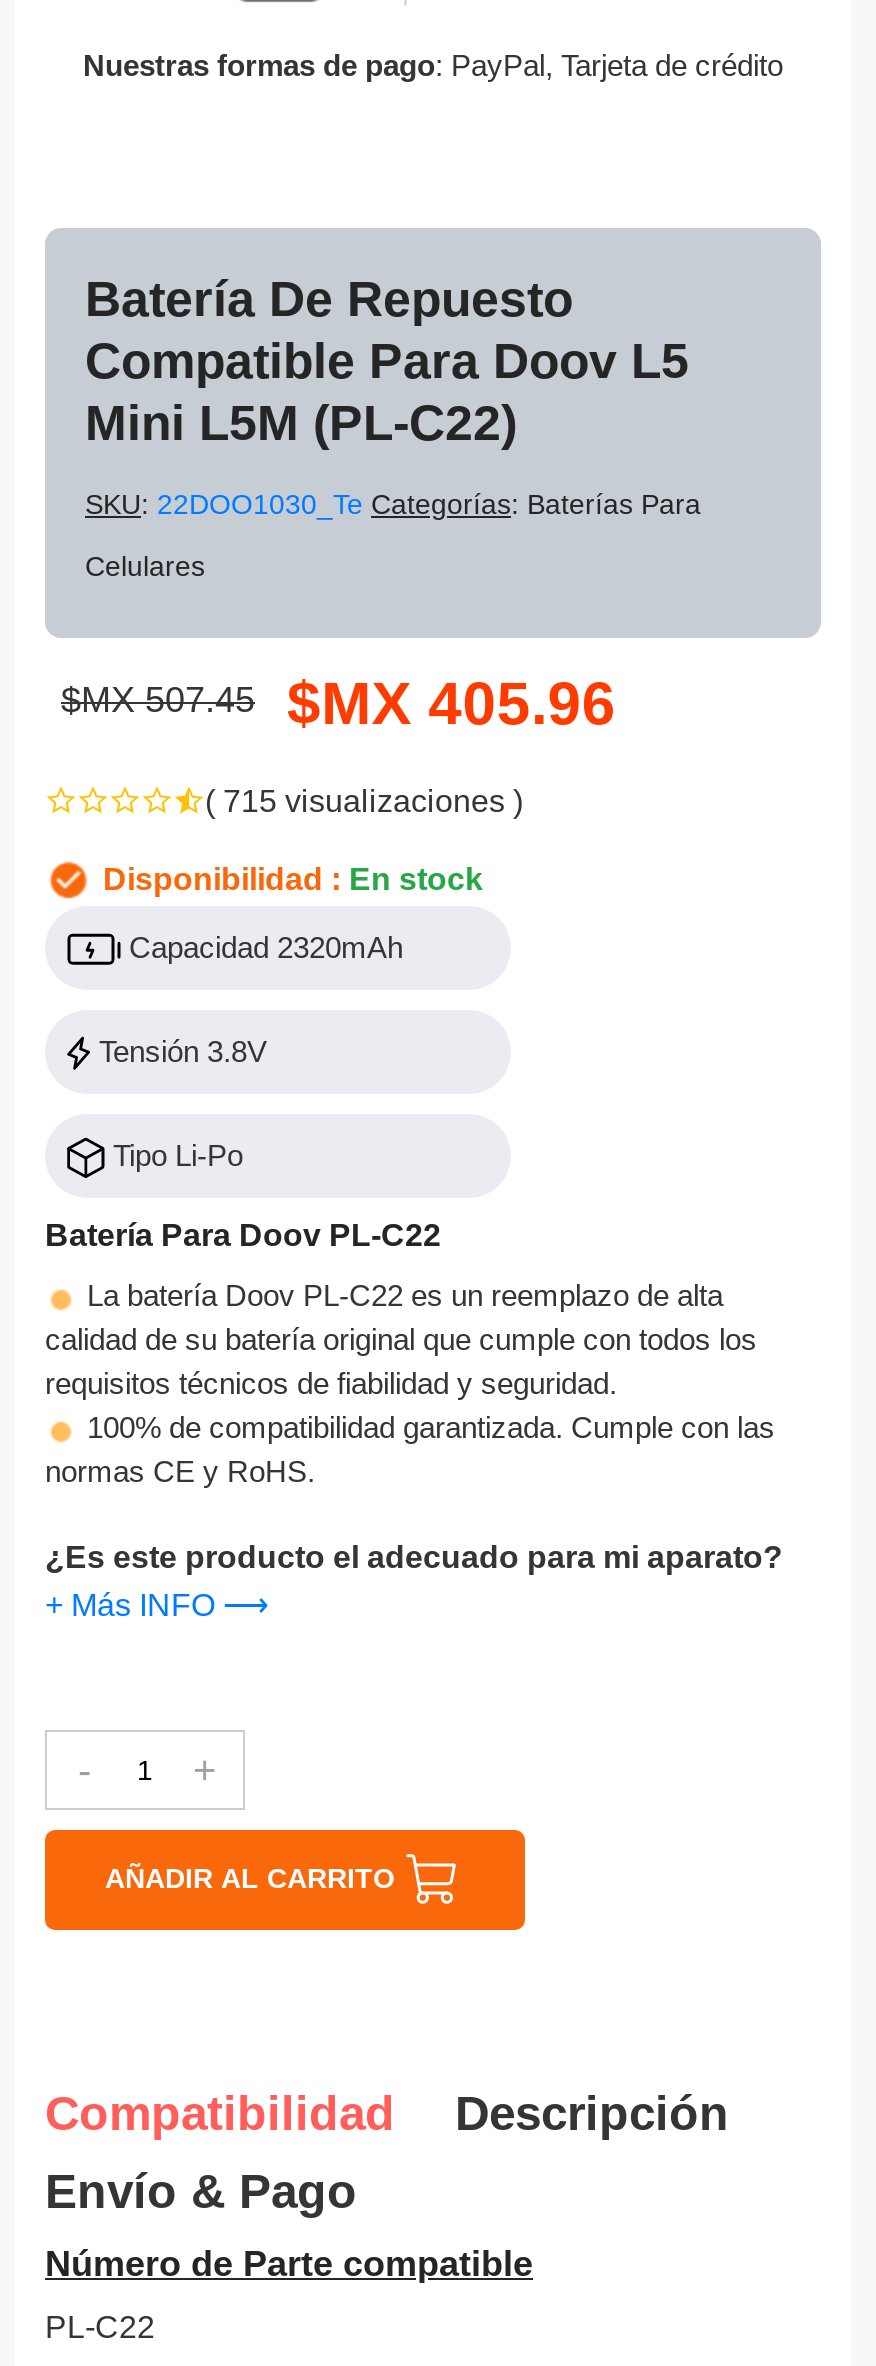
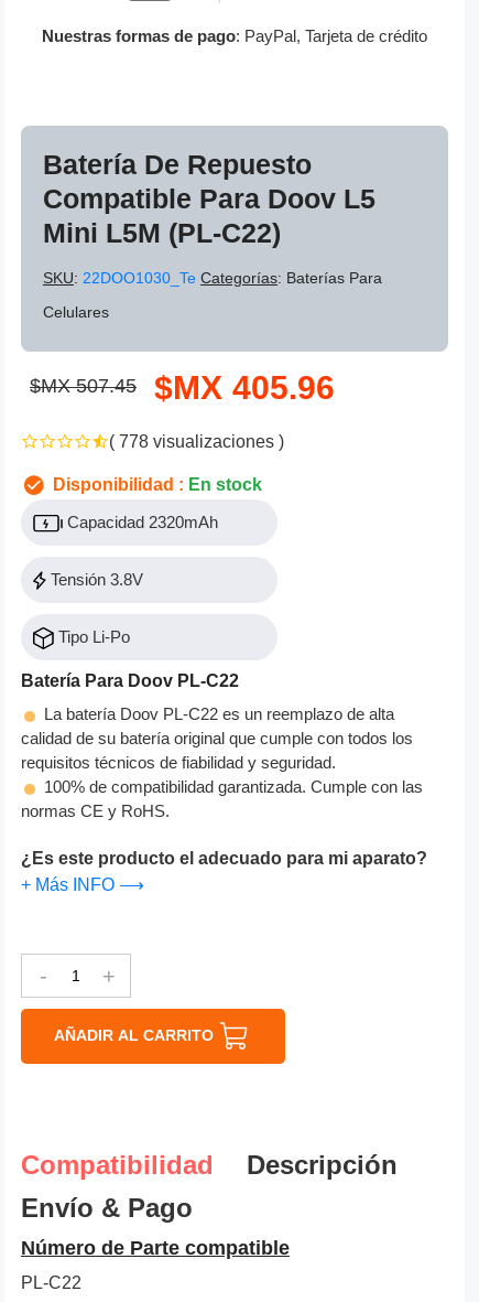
- ( 715 visualizaciones )
+ ( 778 visualizaciones )
